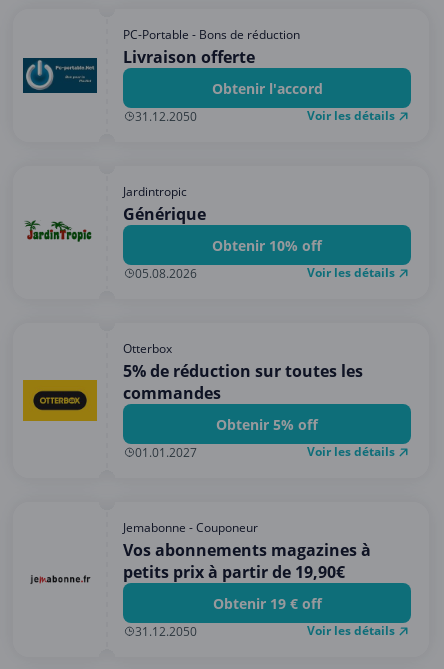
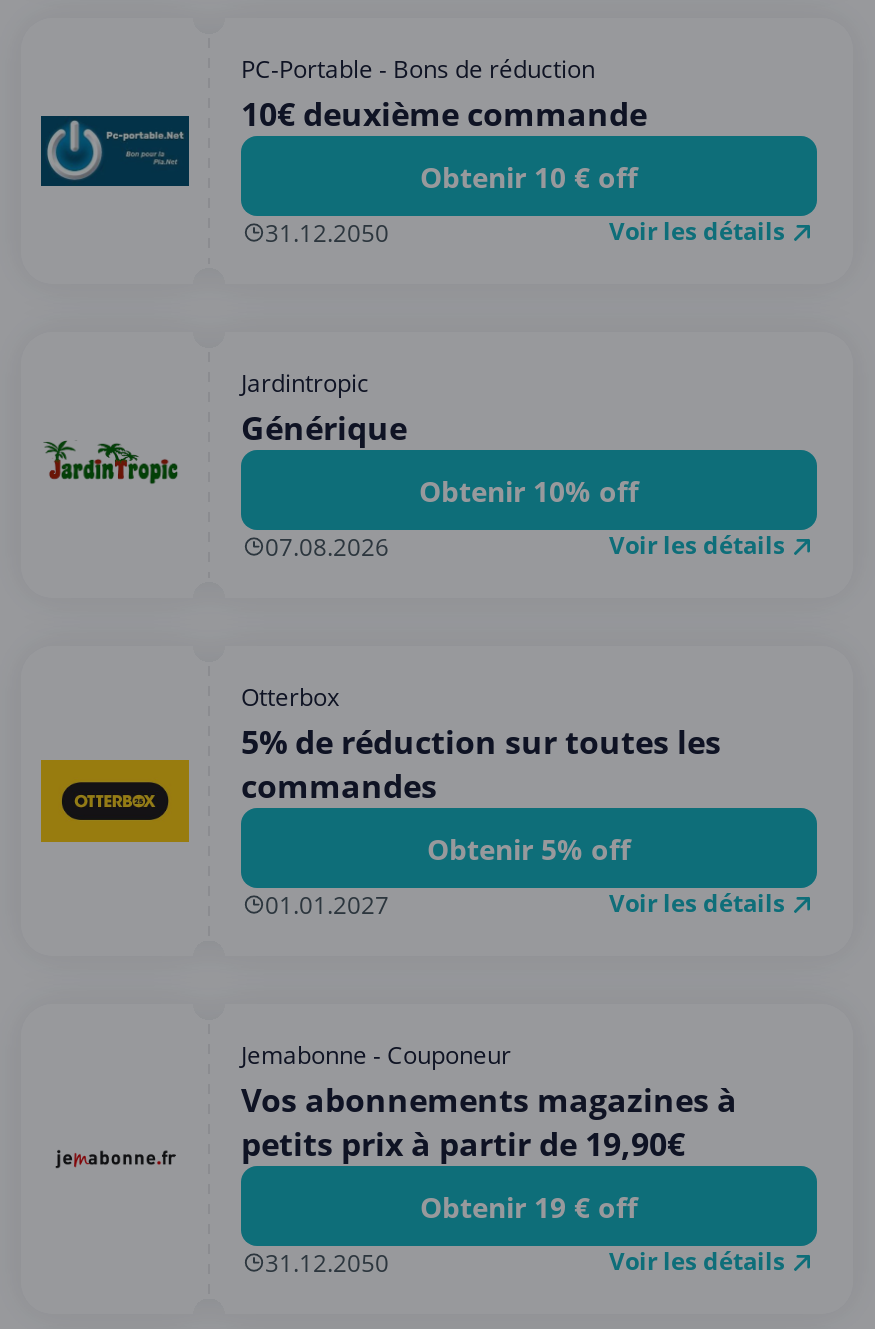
- Livraison offerte
+ 10€ deuxième commande

- Obtenir l'accord
+ Obtenir 10 € off

- 05.08.2026
+ 07.08.2026
